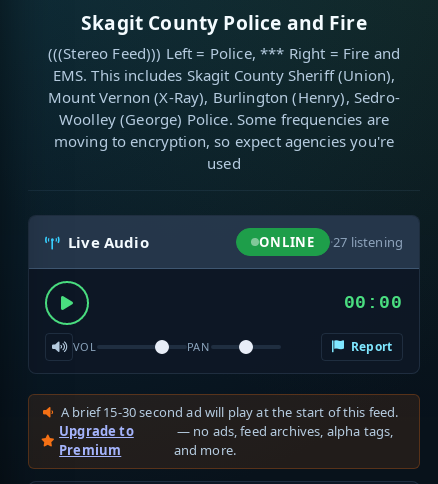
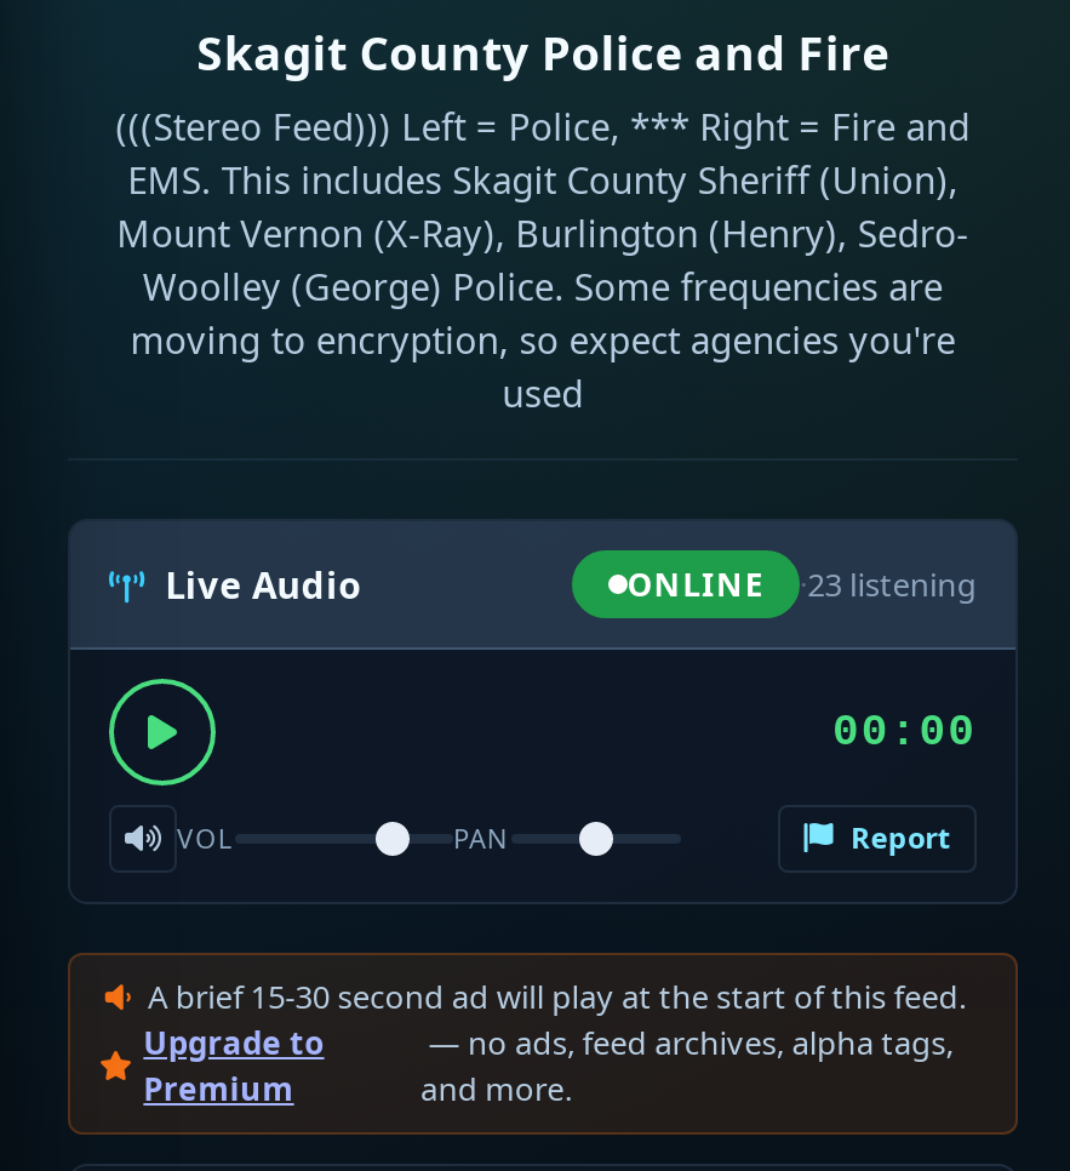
- ONLINE ·27 listening
+ ONLINE ·23 listening
